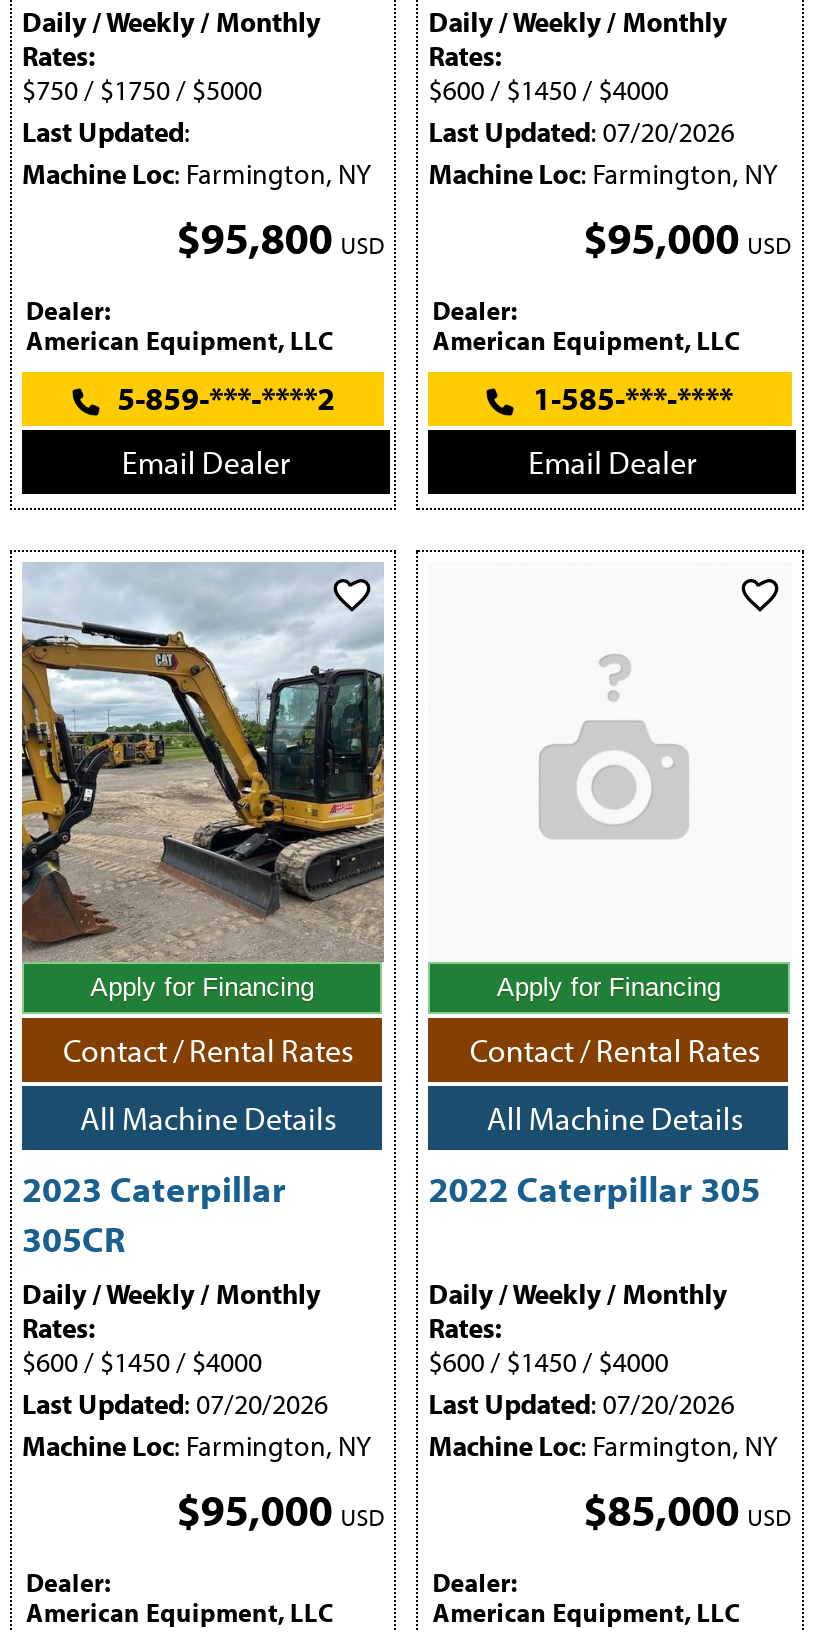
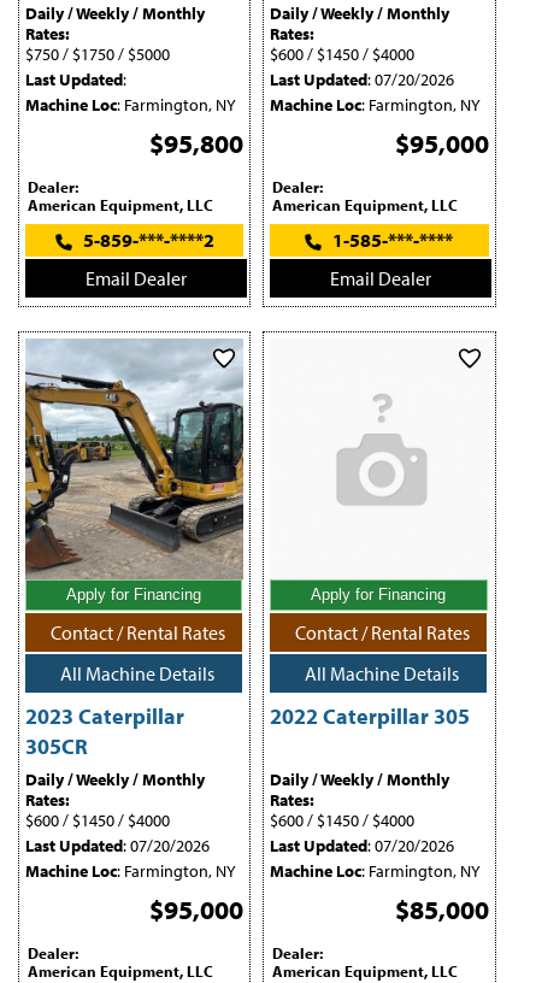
- $95,800 USD
+ $95,800

- $95,000 USD
+ $95,000

- $95,000 USD
+ $95,000

- $85,000 USD
+ $85,000
